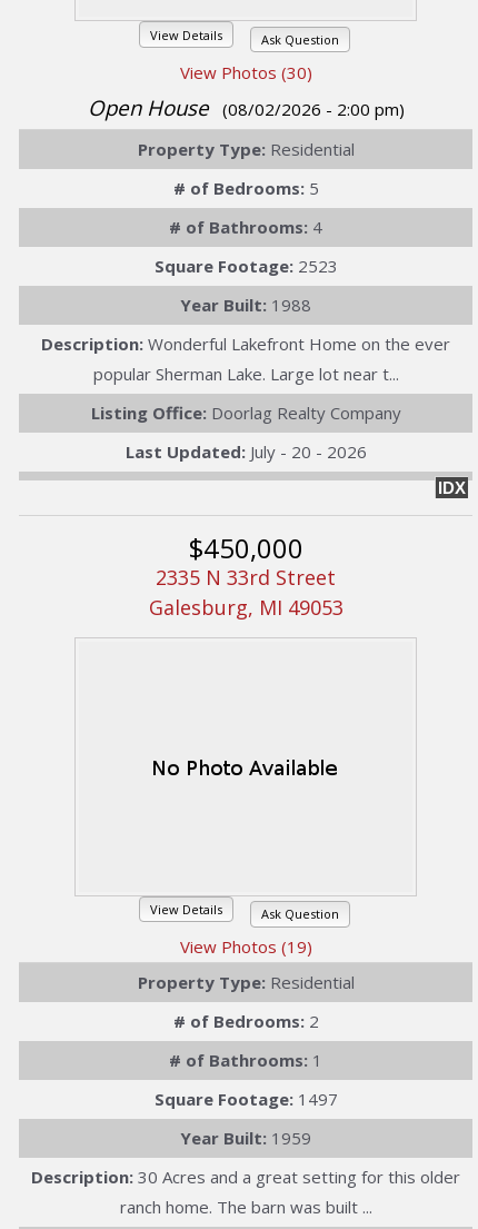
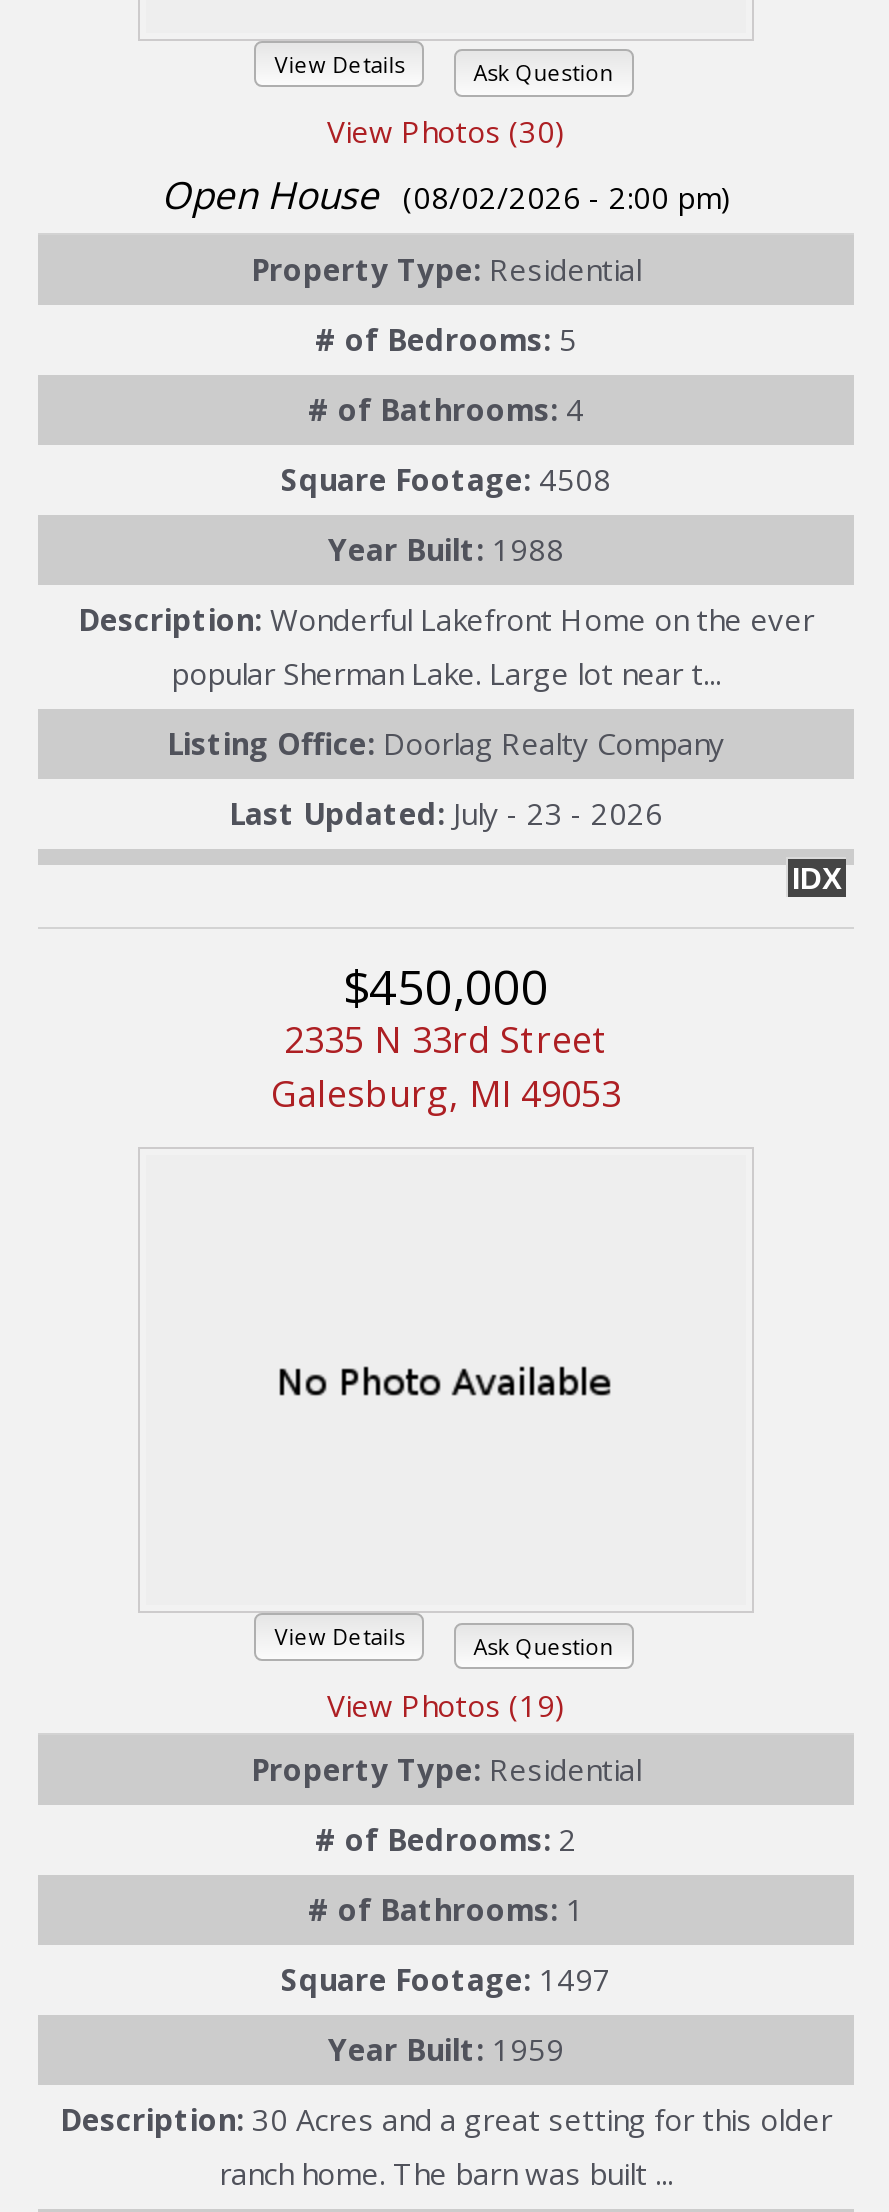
- Square Footage: 2523
+ Square Footage: 4508

- Last Updated: July - 20 - 2026
+ Last Updated: July - 23 - 2026
